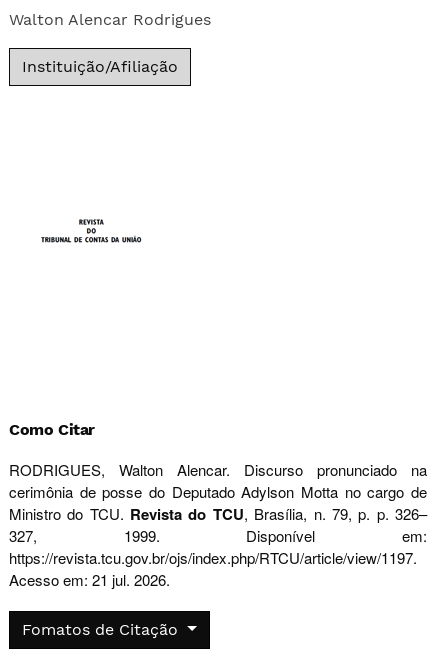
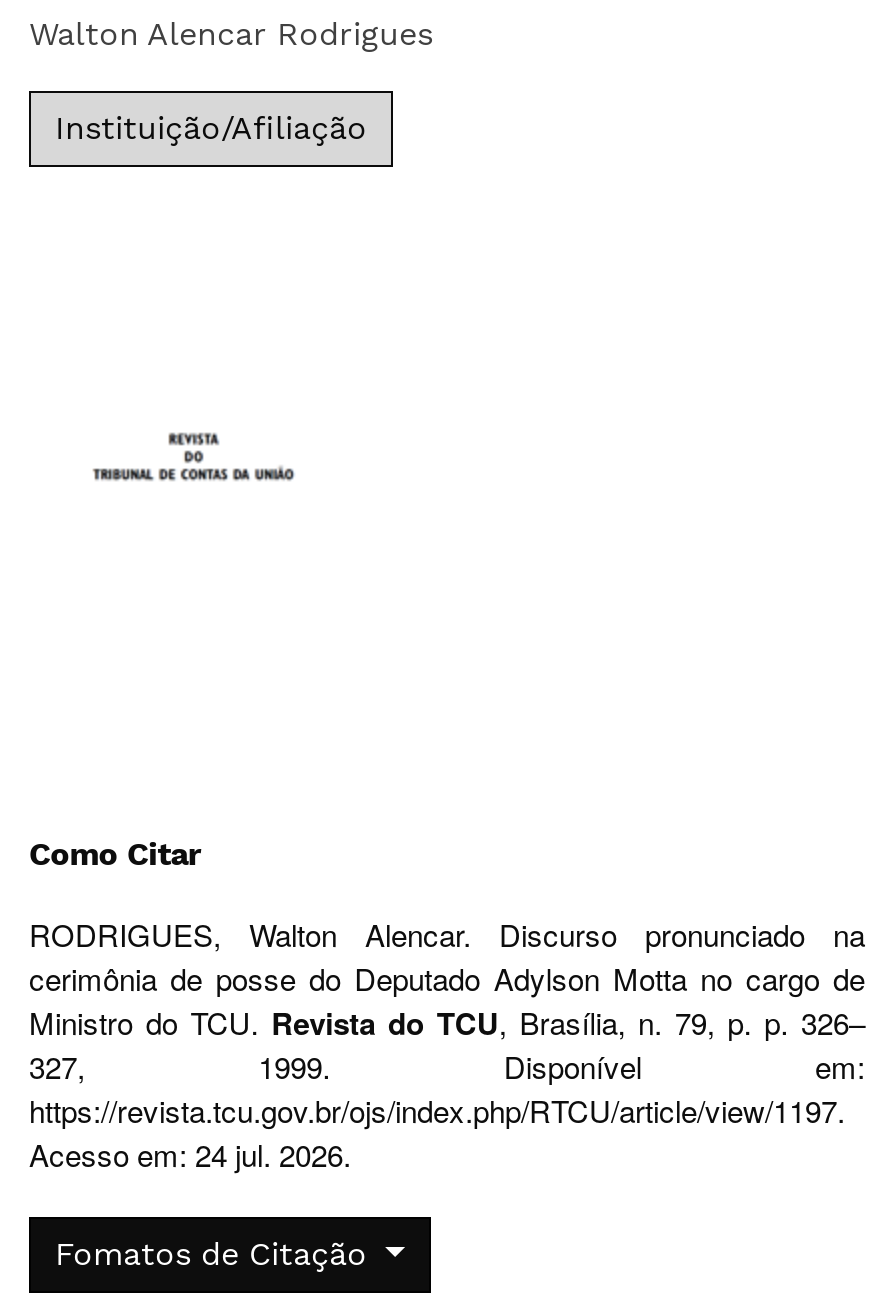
- Acesso em: 21 jul. 2026.
+ Acesso em: 24 jul. 2026.
